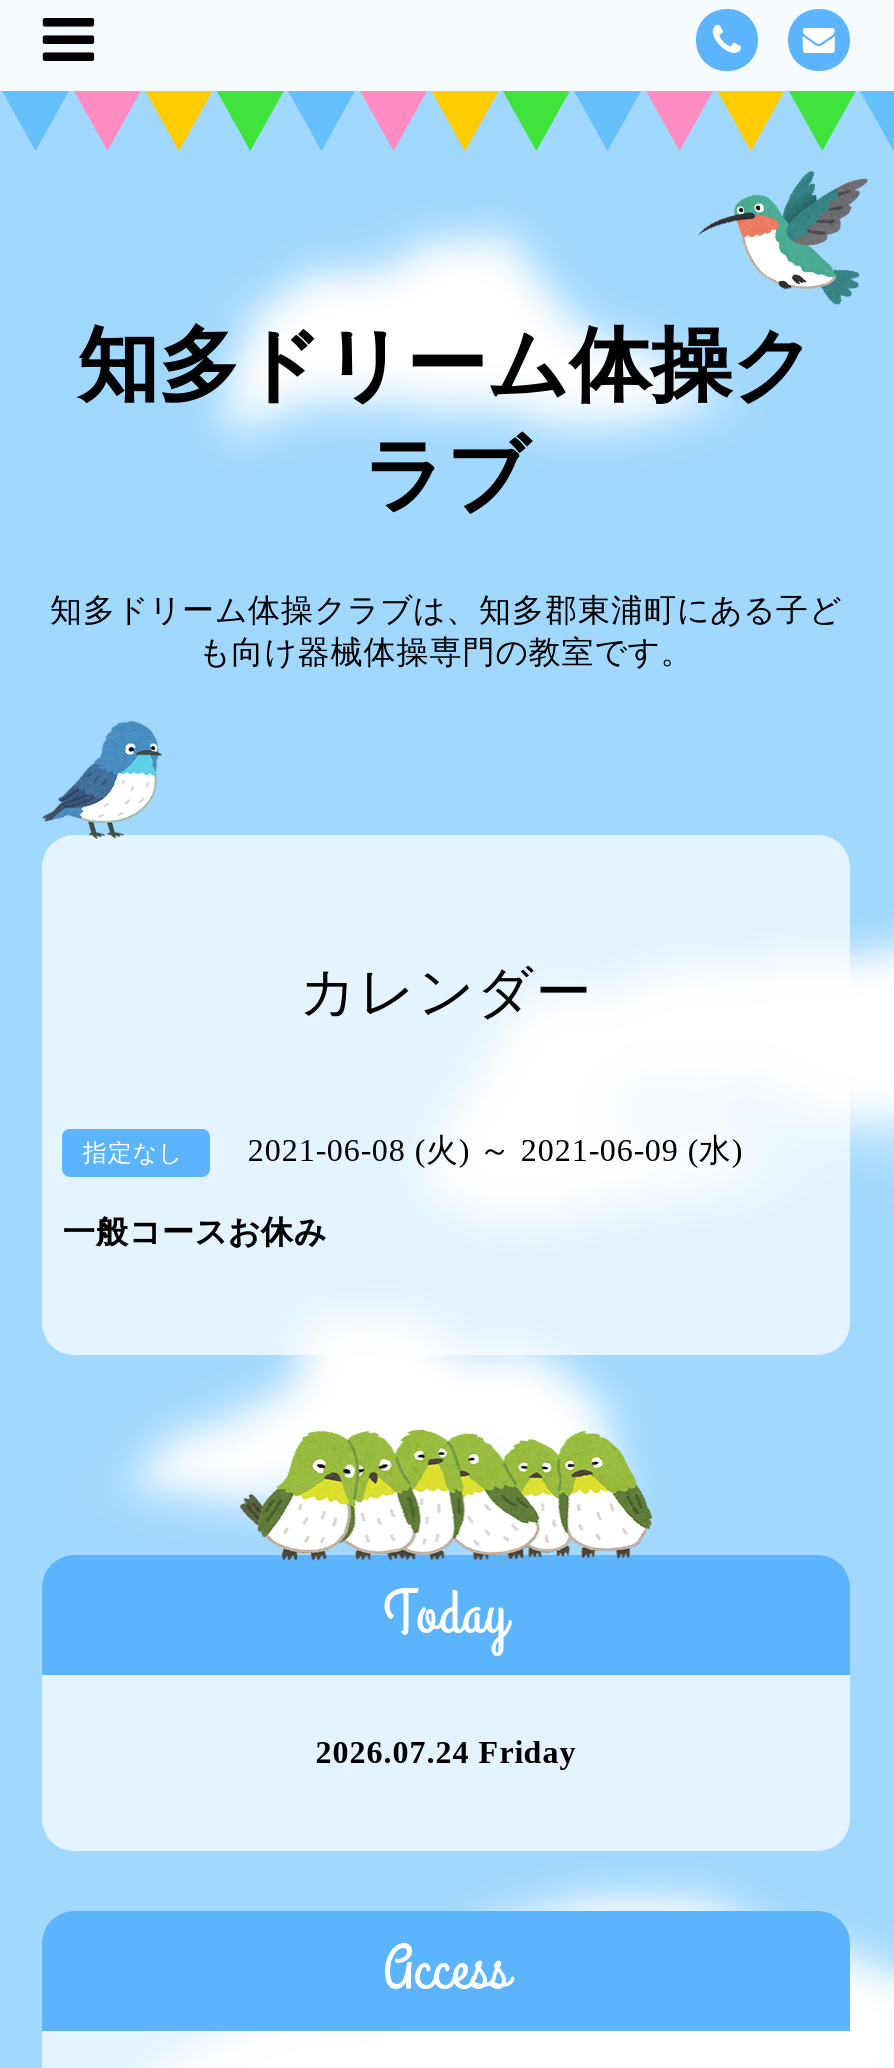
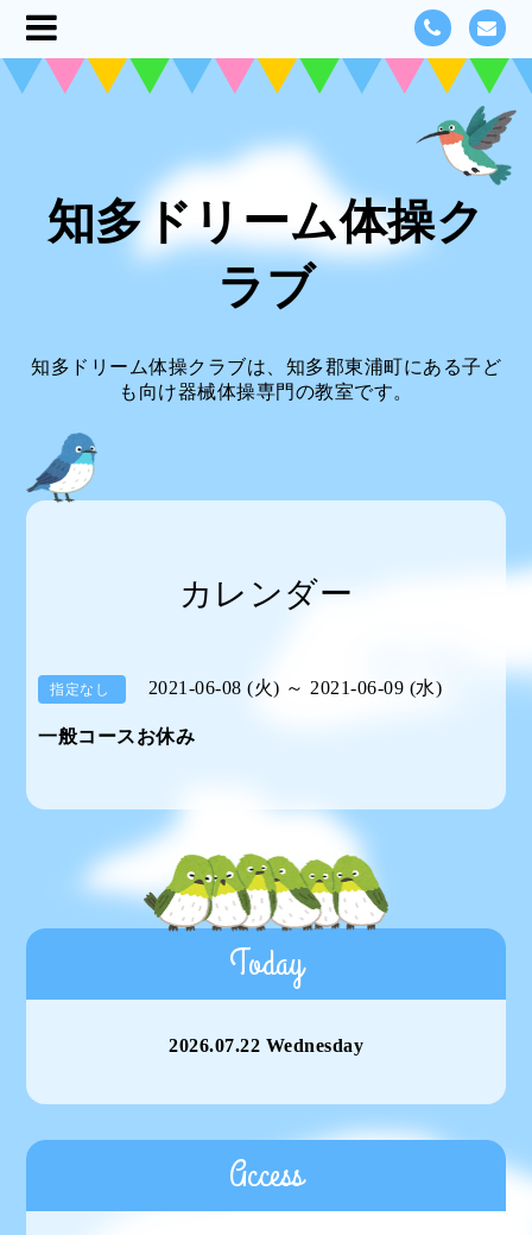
- 2026.07.24 Friday
+ 2026.07.22 Wednesday
